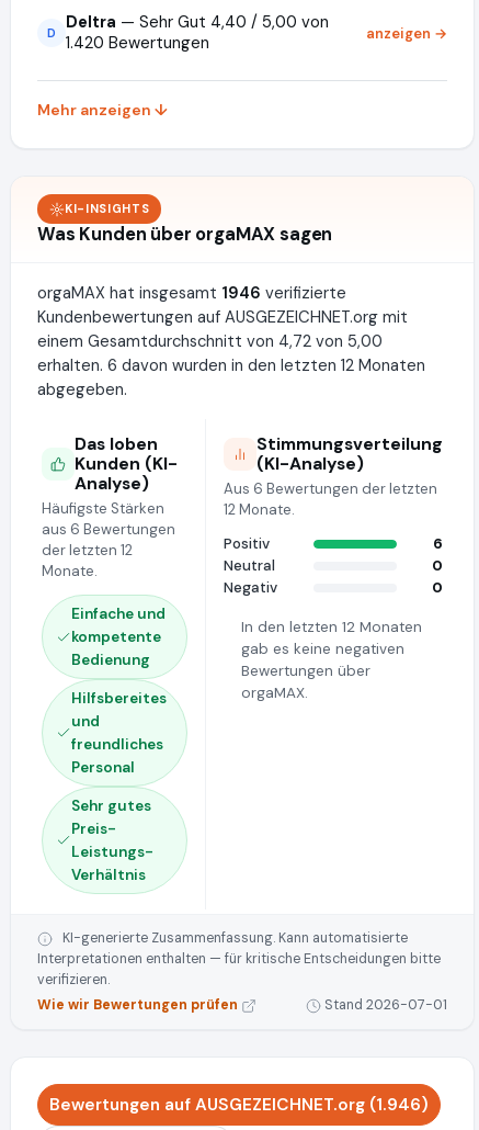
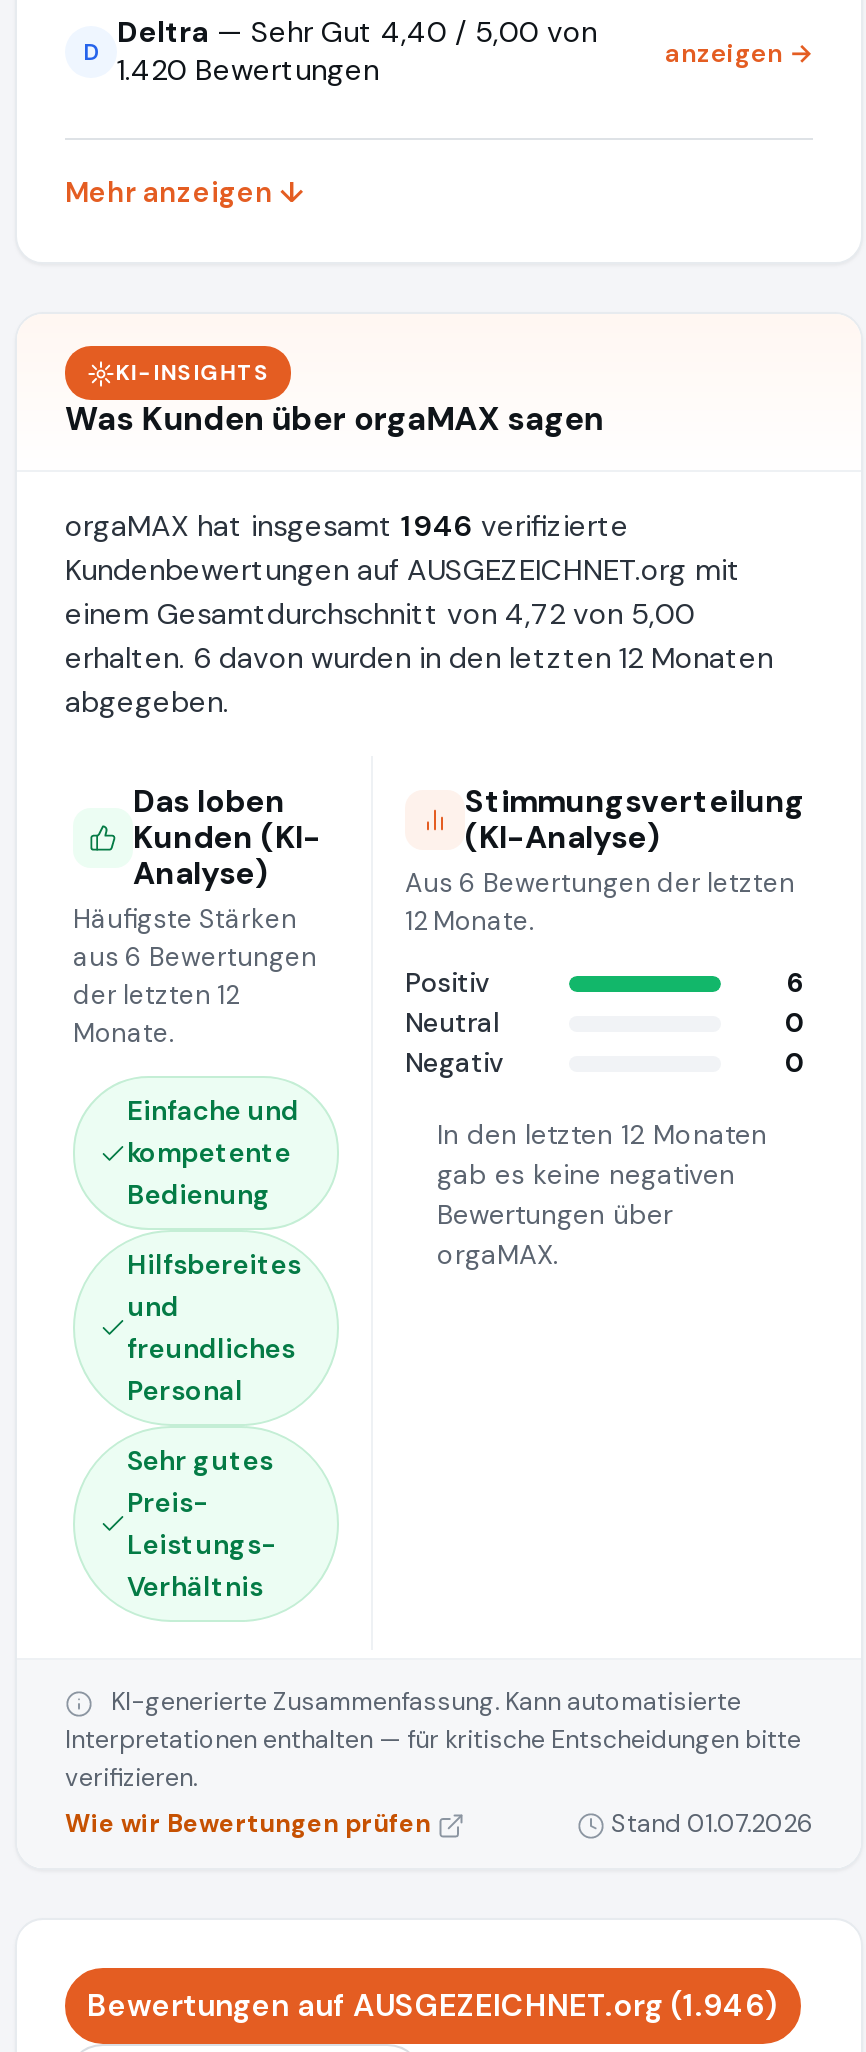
- Stand 2026-07-01
+ Stand 01.07.2026
